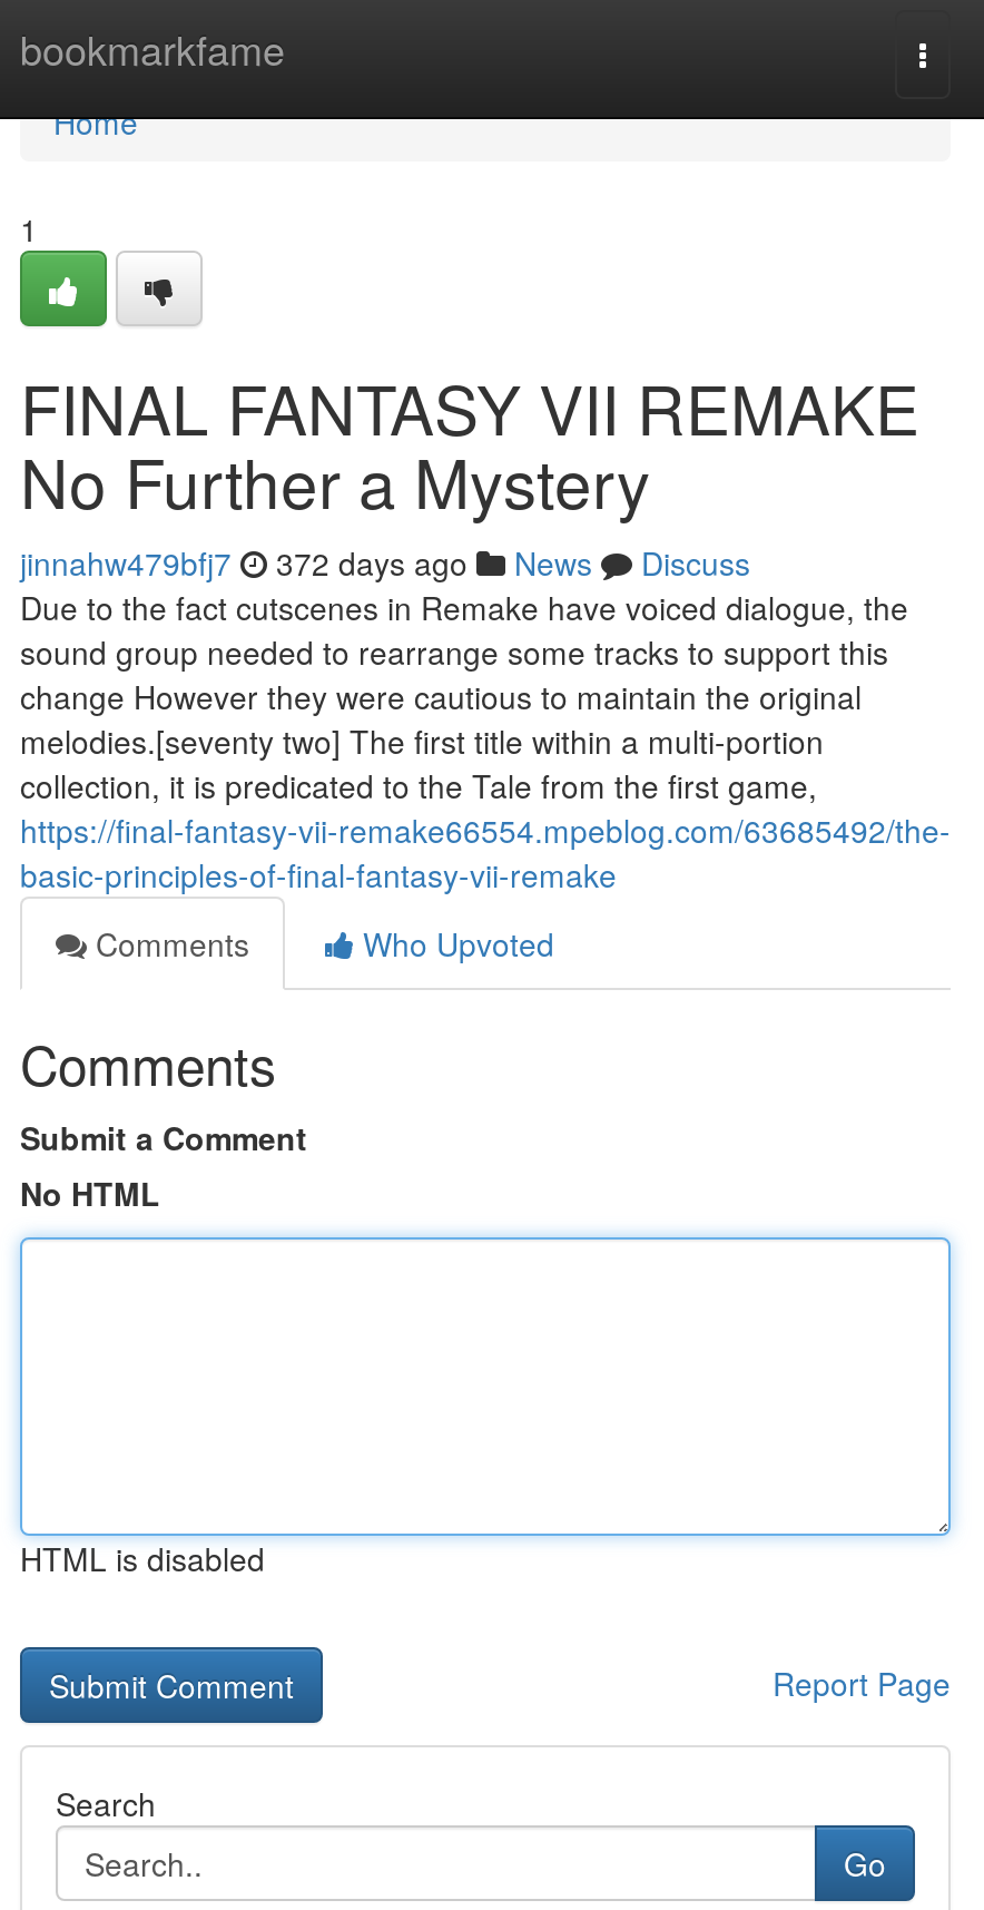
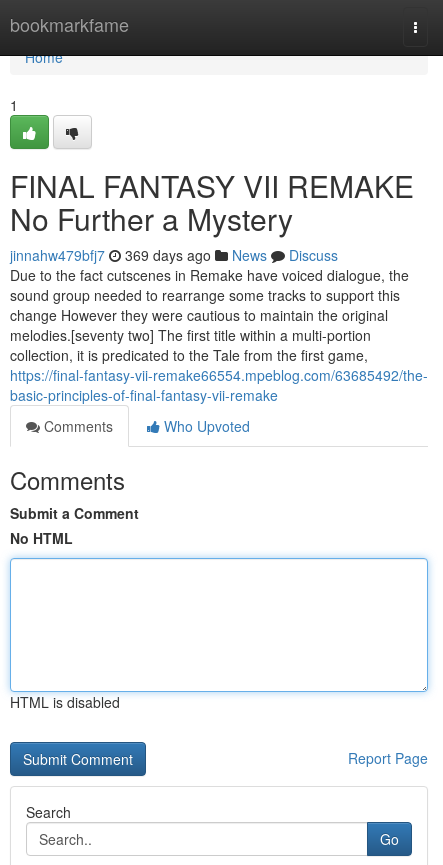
- jinnahw479bfj7 372 days ago News Discuss
+ jinnahw479bfj7 369 days ago News Discuss
